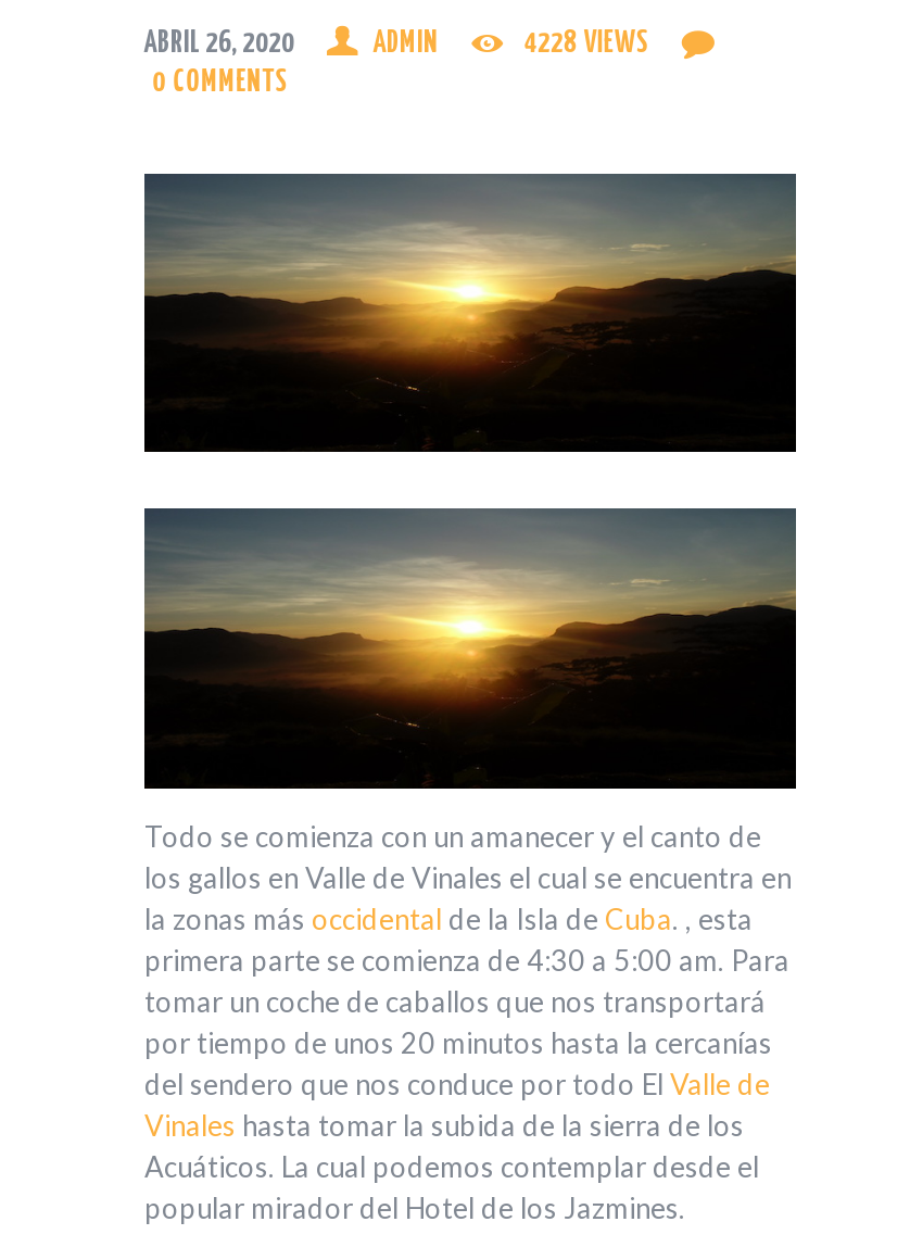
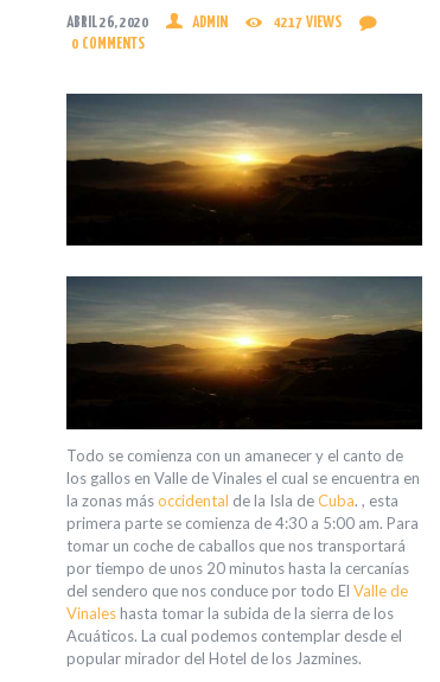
- 4228 VIEWS
+ 4217 VIEWS
